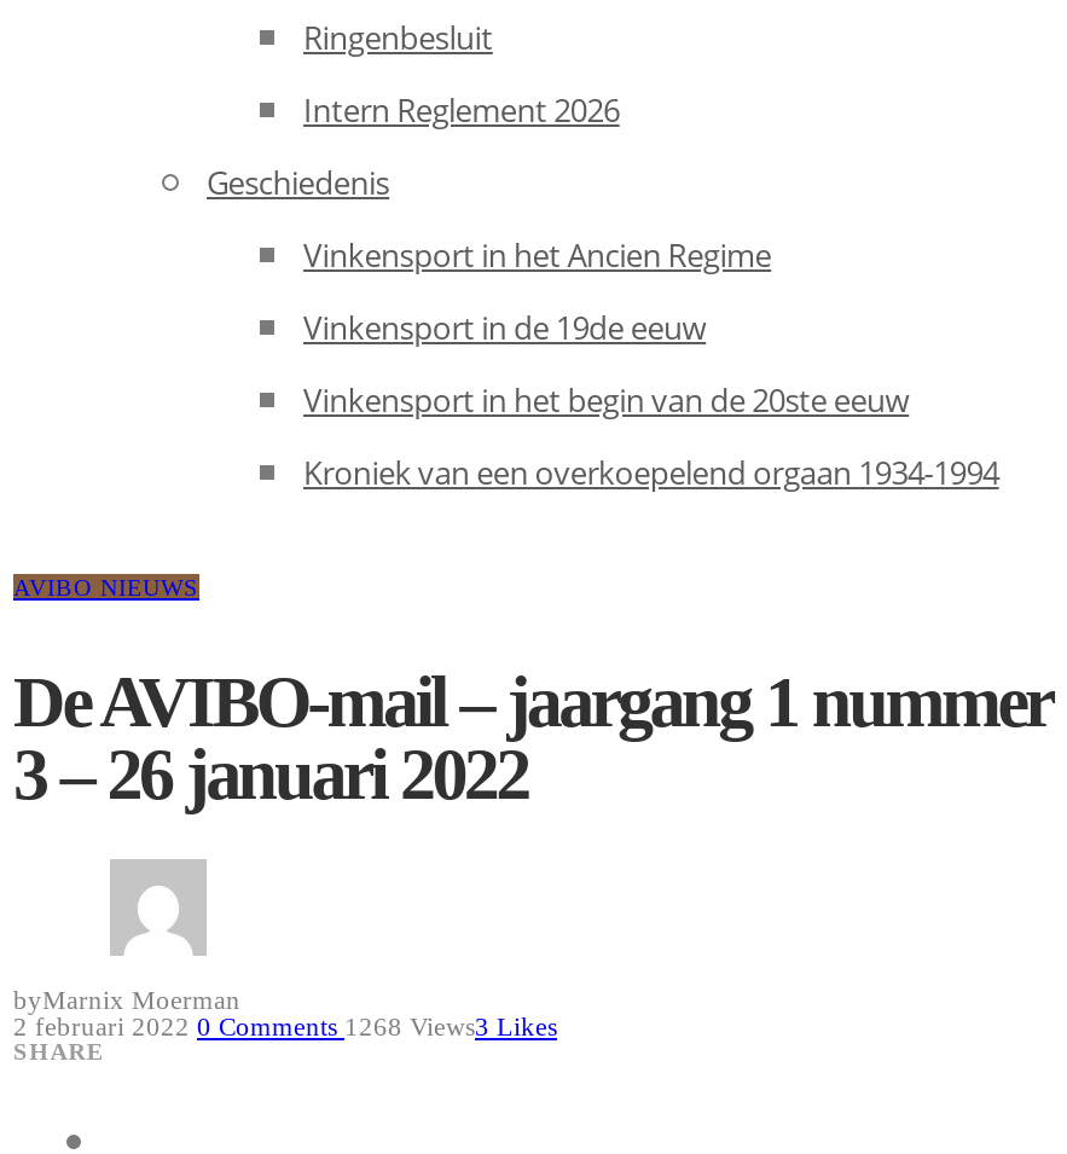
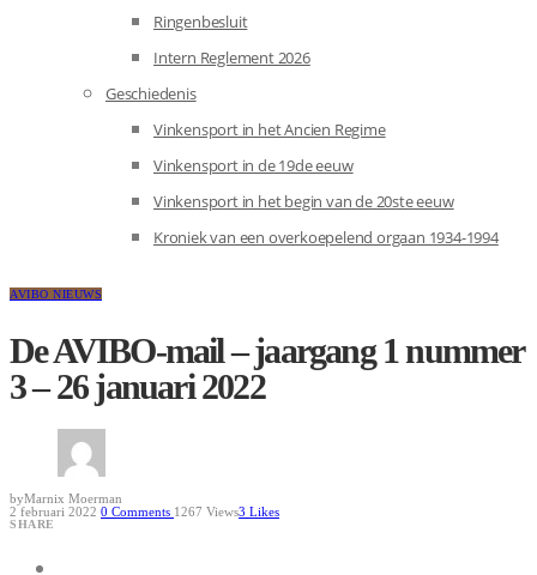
- 2 februari 2022 0 Comments 1268 Views3 Likes
+ 2 februari 2022 0 Comments 1267 Views3 Likes
